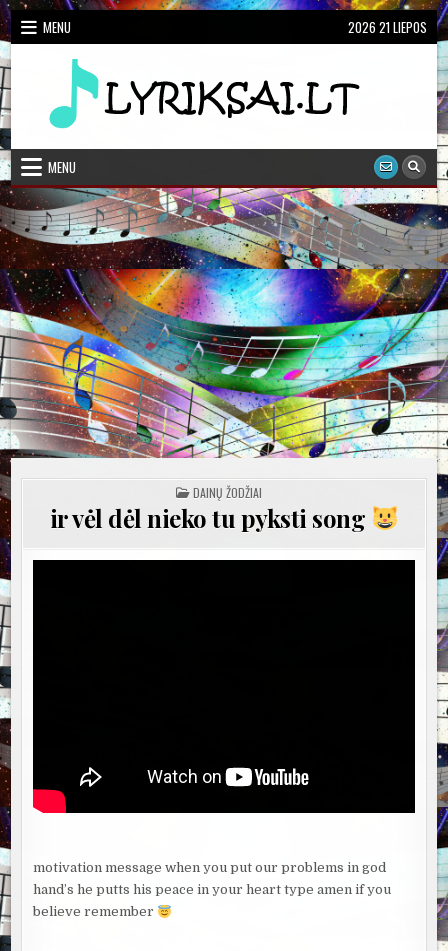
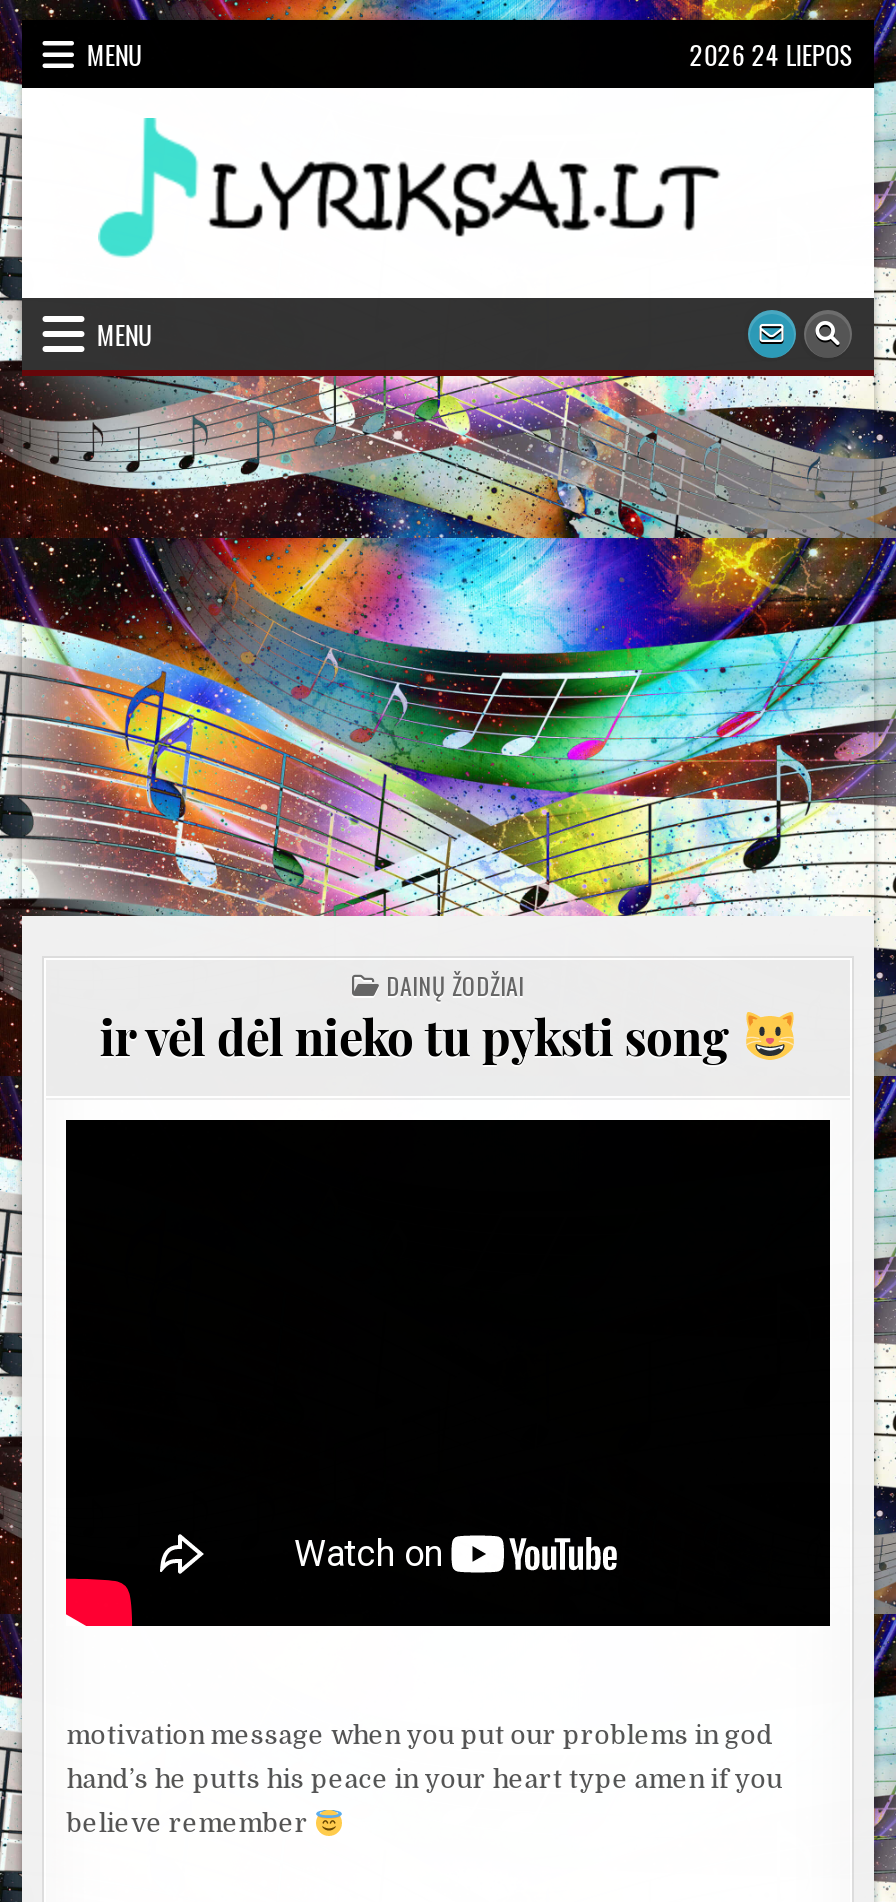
- 2026 21 LIEPOS
+ 2026 24 LIEPOS
